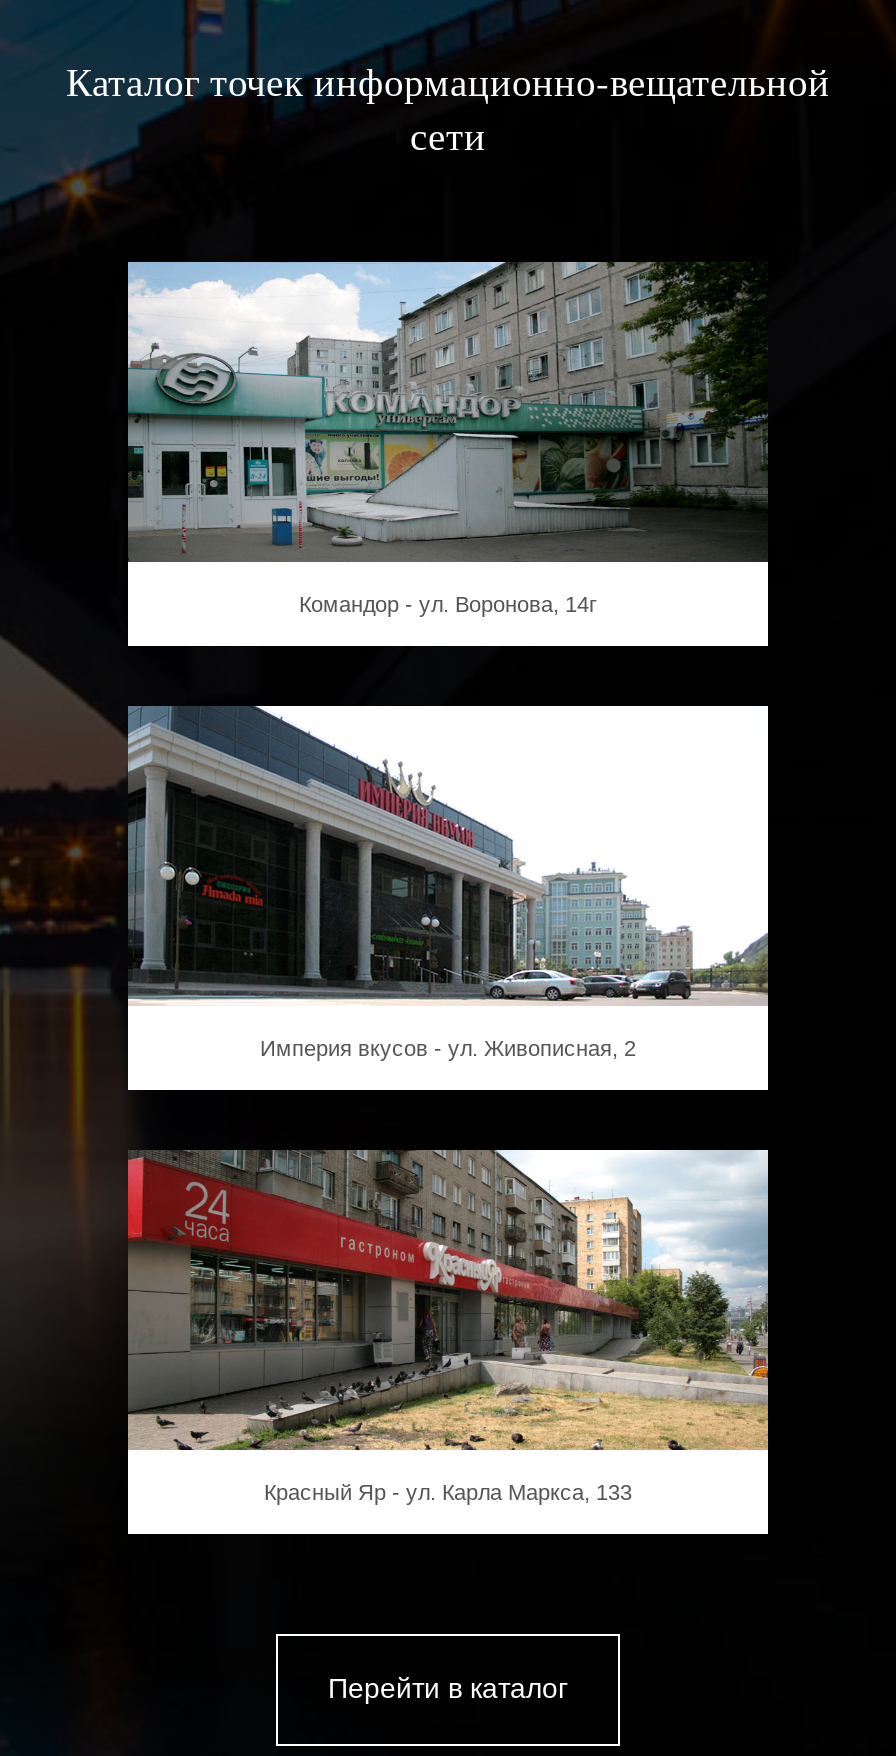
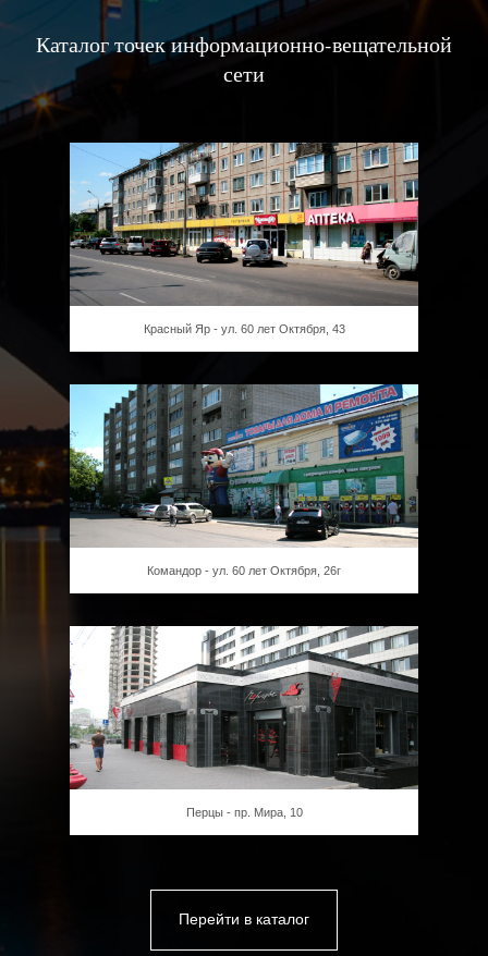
- [image]
- Командор - ул. Воронова, 14г
+ [image]
+ Красный Яр - ул. 60 лет Октября, 43

- [image]
- Империя вкусов - ул. Живописная, 2
+ [image]
+ Командор - ул. 60 лет Октября, 26г

- [image]
- Красный Яр - ул. Карла Маркса, 133
+ [image]
+ Перцы - пр. Мира, 10
